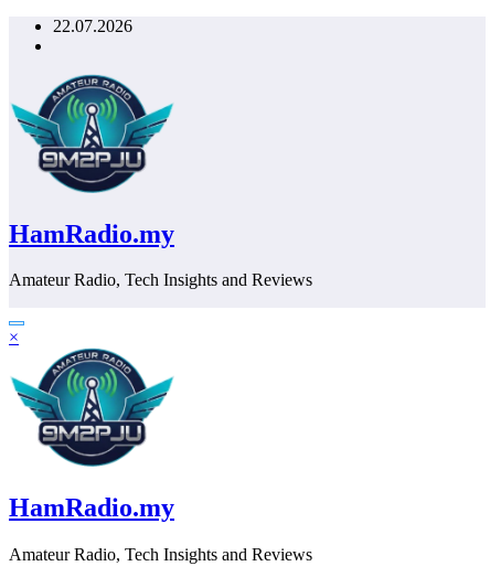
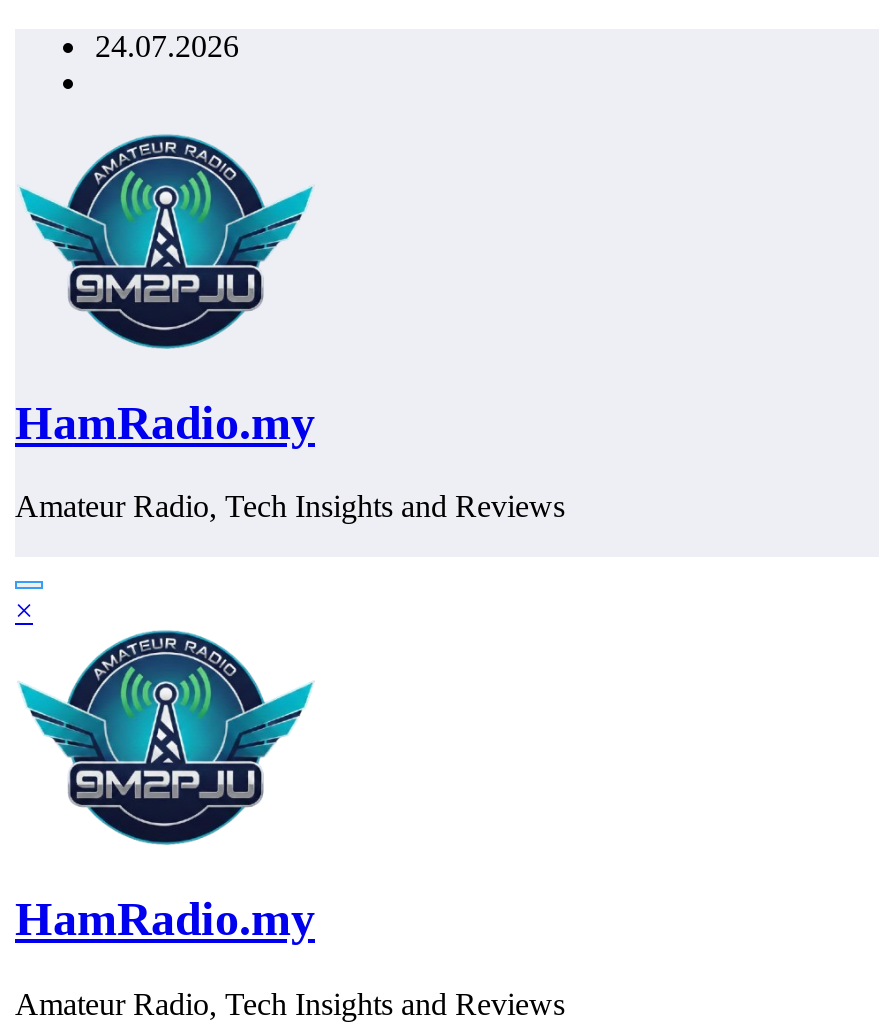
- 22.07.2026
+ 24.07.2026
